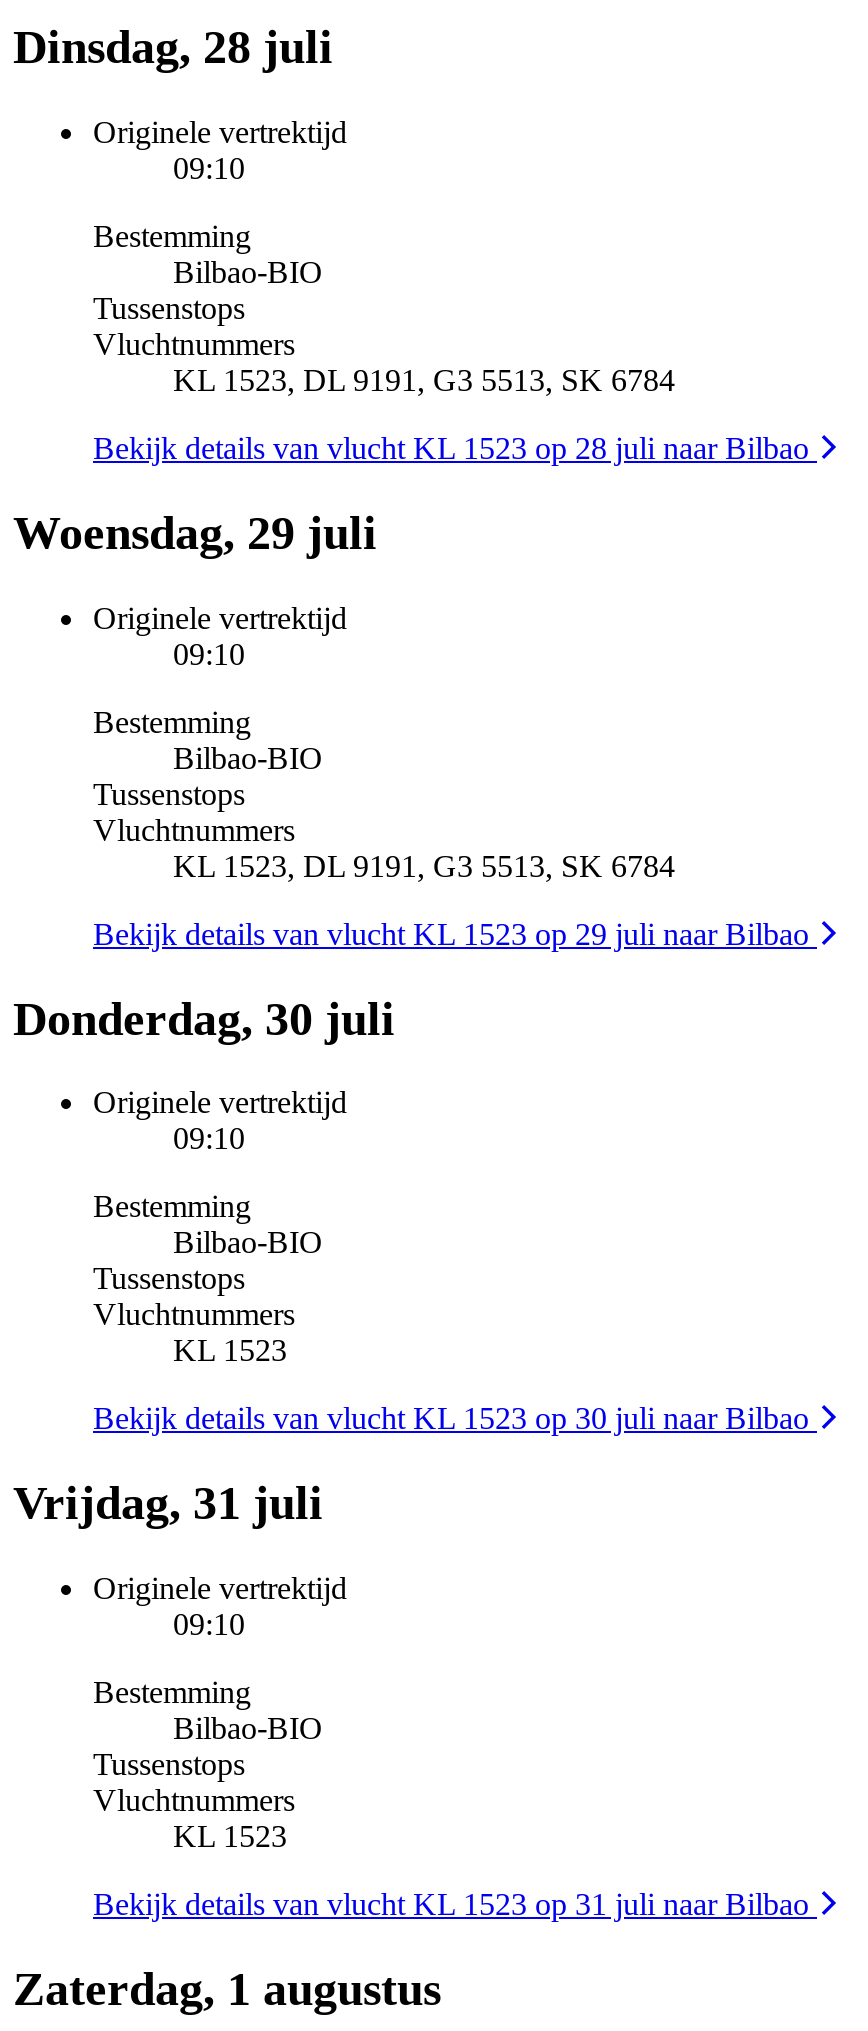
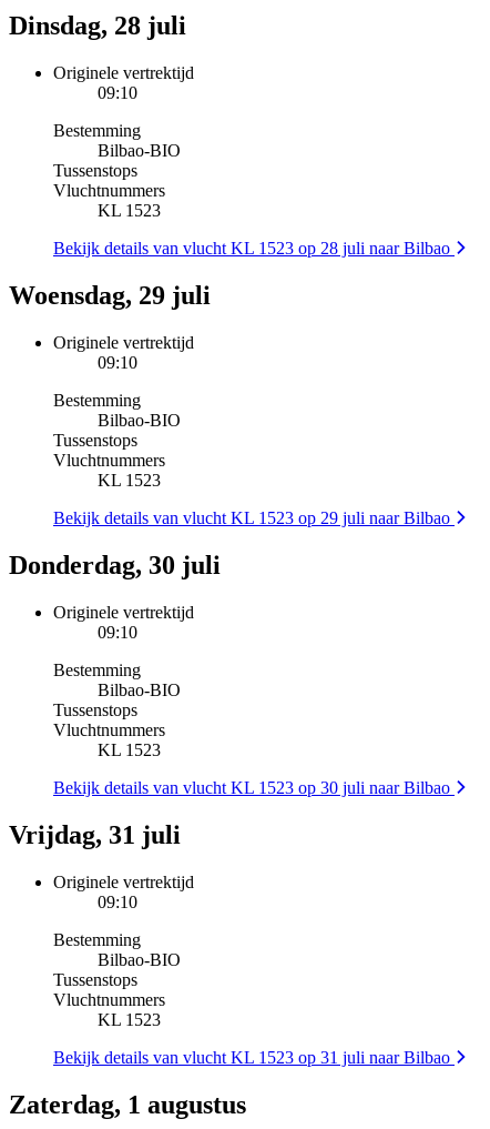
- KL 1523, DL 9191, G3 5513, SK 6784
+ KL 1523

- KL 1523, DL 9191, G3 5513, SK 6784
+ KL 1523
